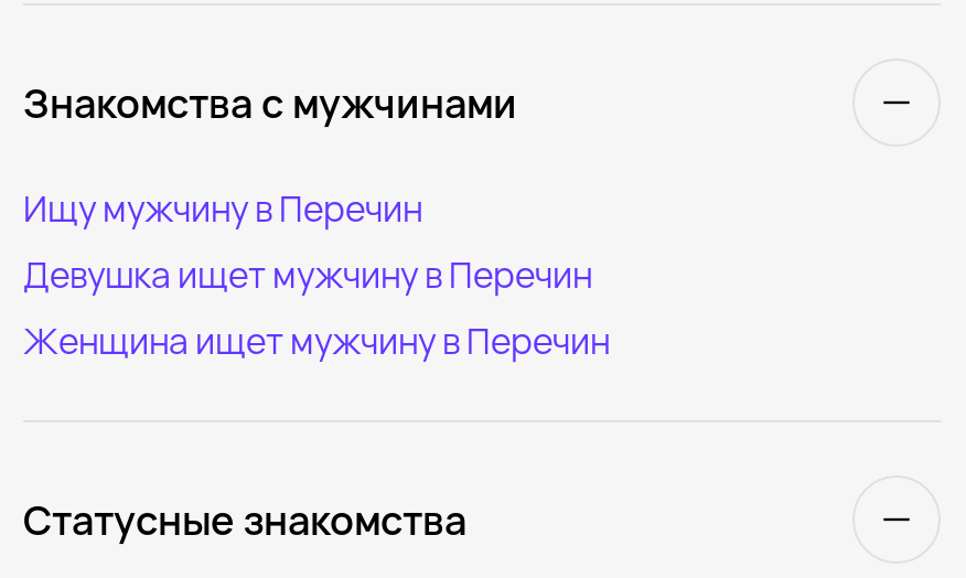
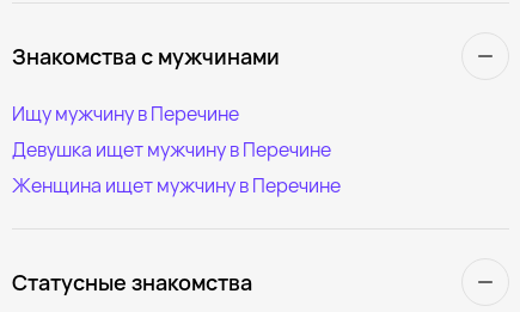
- Ищу мужчину в Перечин
+ Ищу мужчину в Перечине

- Девушка ищет мужчину в Перечин
+ Девушка ищет мужчину в Перечине

- Женщина ищет мужчину в Перечин
+ Женщина ищет мужчину в Перечине
